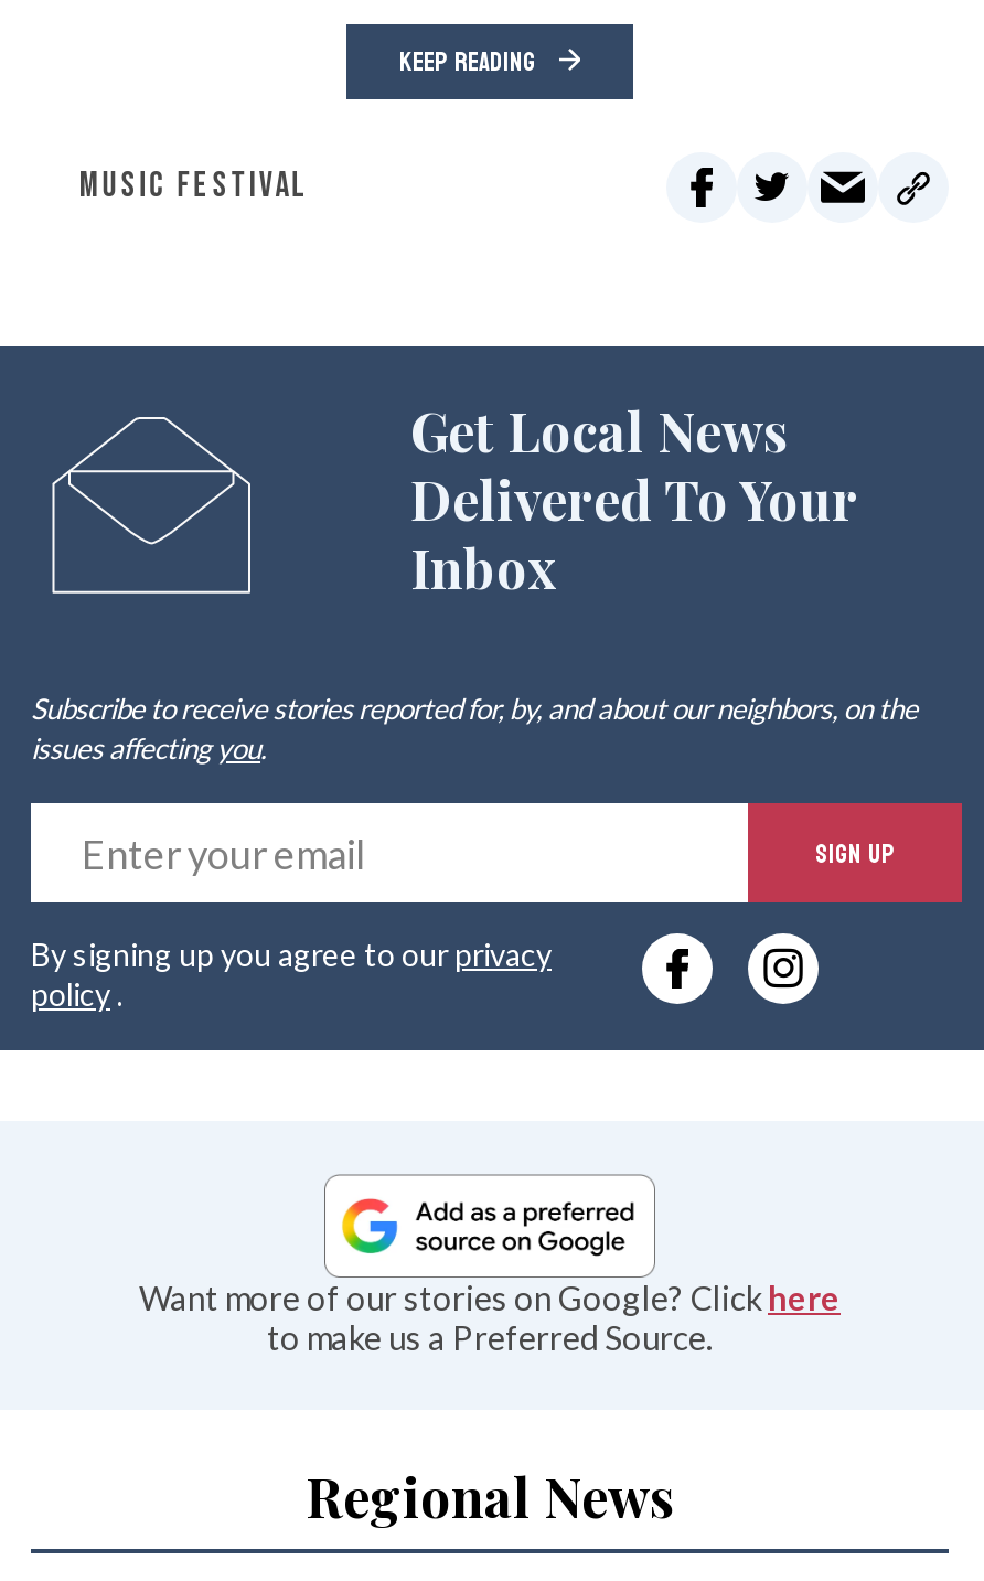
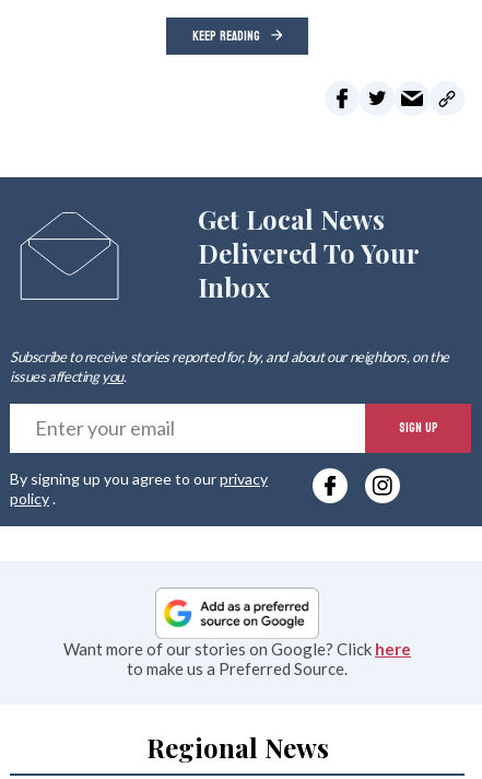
- MUSIC FESTIVAL
